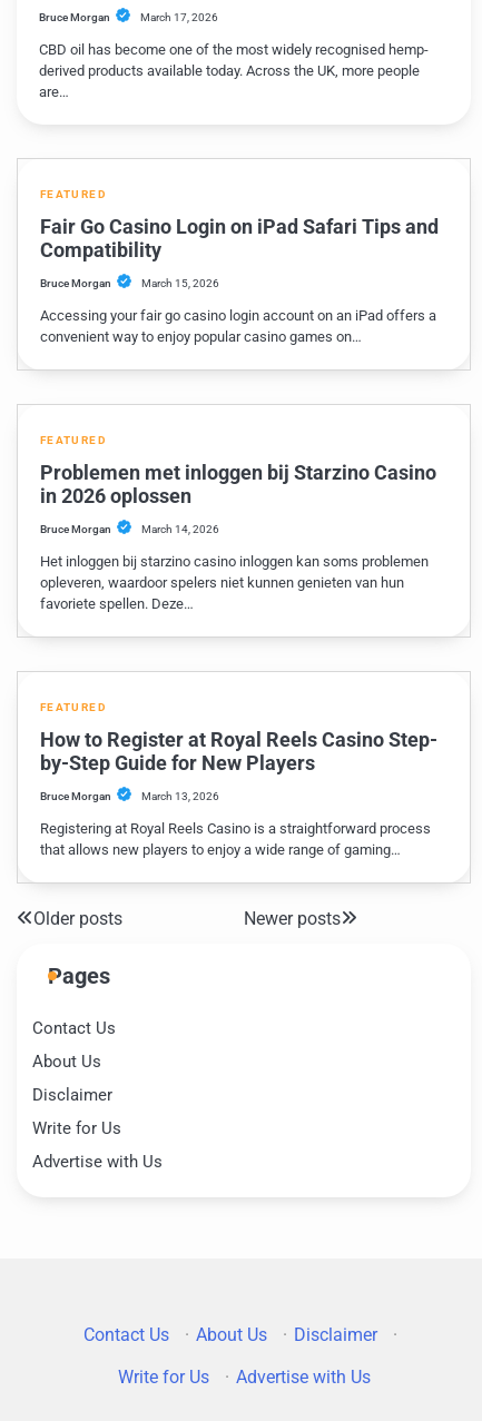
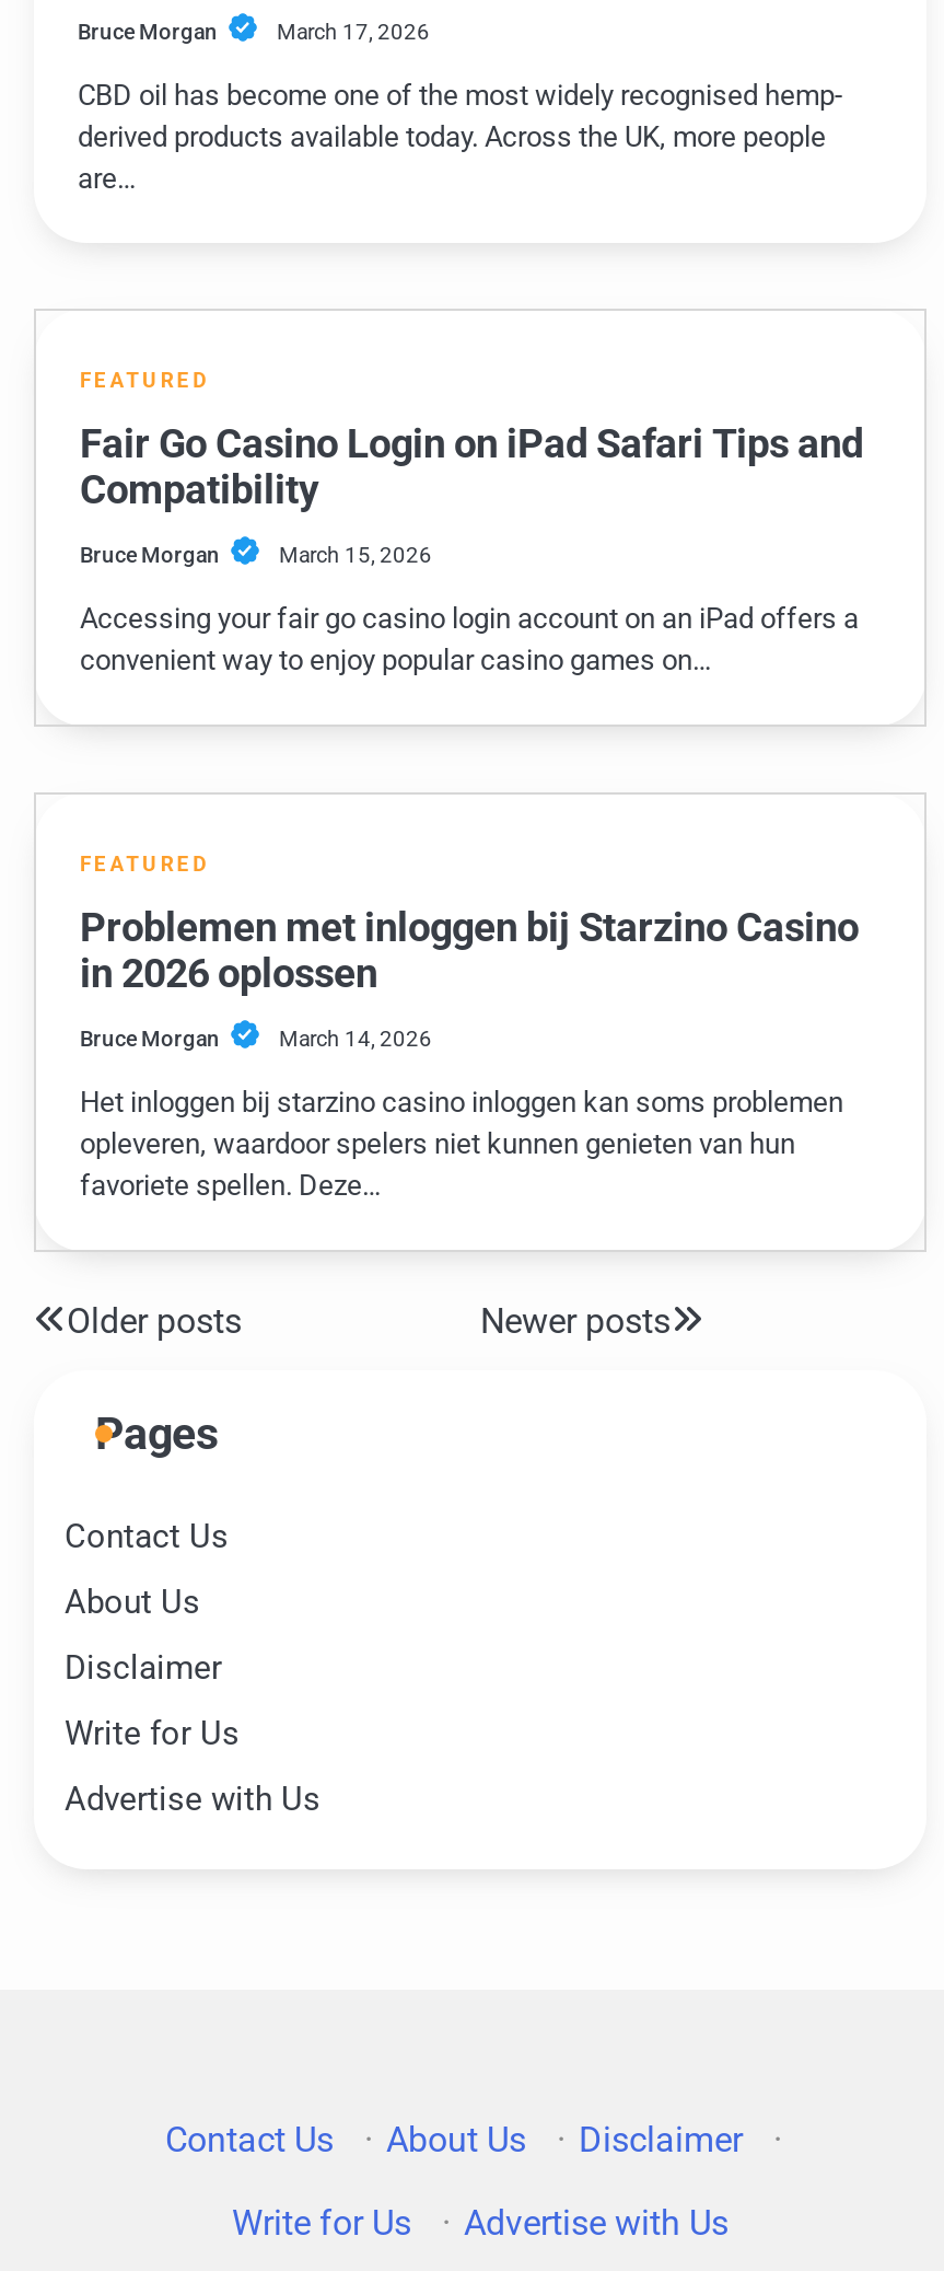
- FEATURED
- How to Register at Royal Reels Casino Step-
- by-Step Guide for New Players
- Bruce Morgan
- March 13, 2026
- Registering at Royal Reels Casino is a straightforward process
- that allows new players to enjoy a wide range of gaming…
